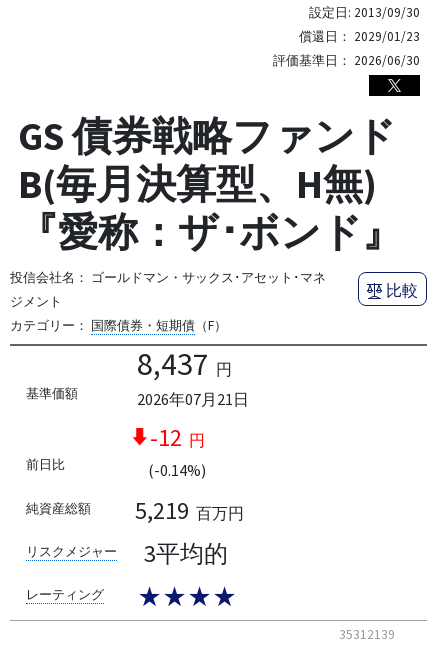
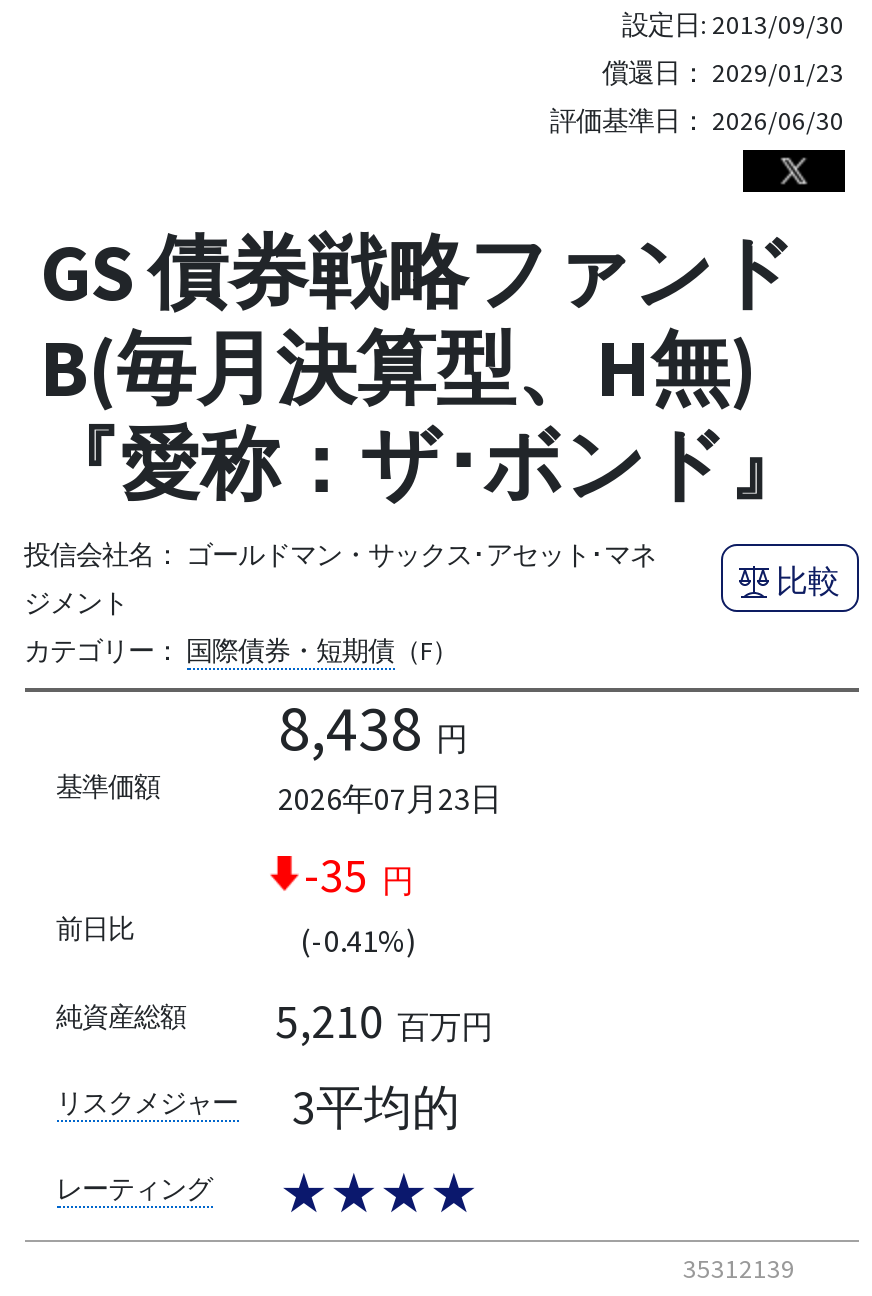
- 8,437 円
+ 8,438 円

- 2026年07月21日
+ 2026年07月23日

- -12 円
+ -35 円

- (-0.14%)
+ (-0.41%)

- 5,219 百万円
+ 5,210 百万円
